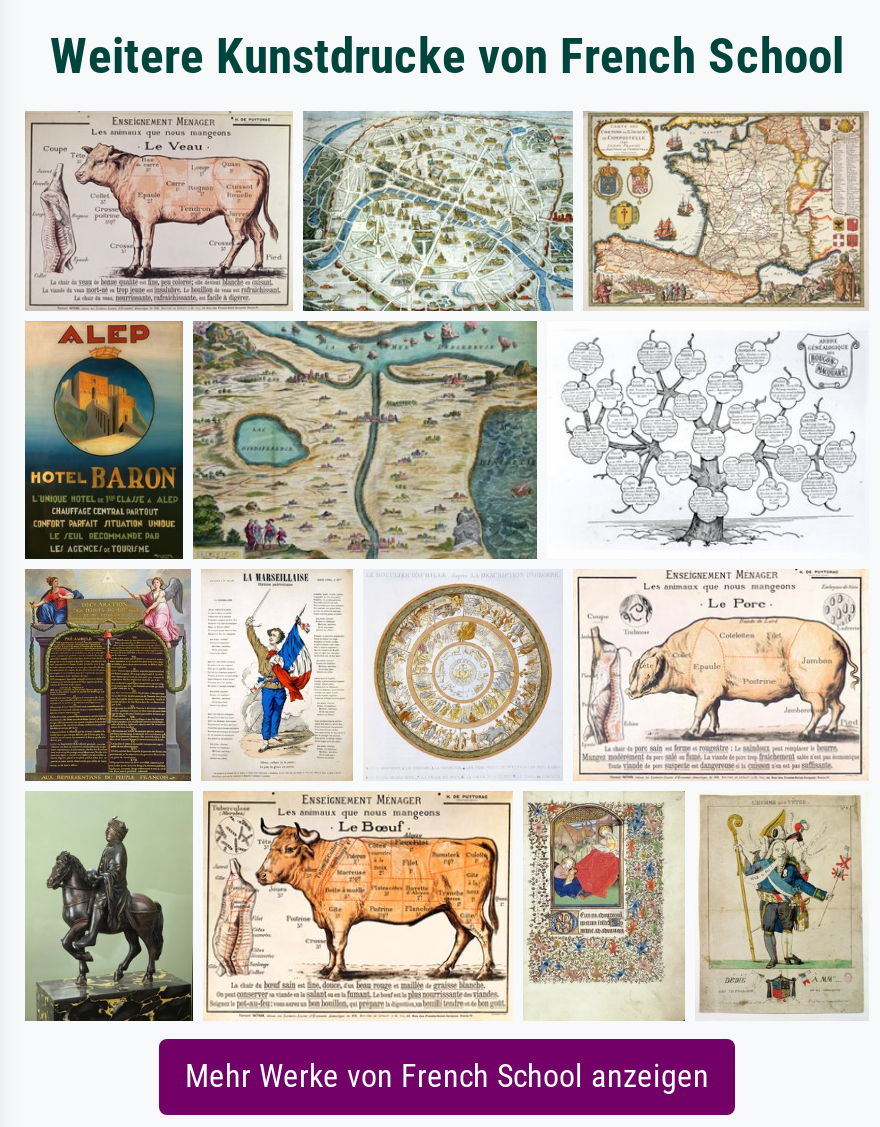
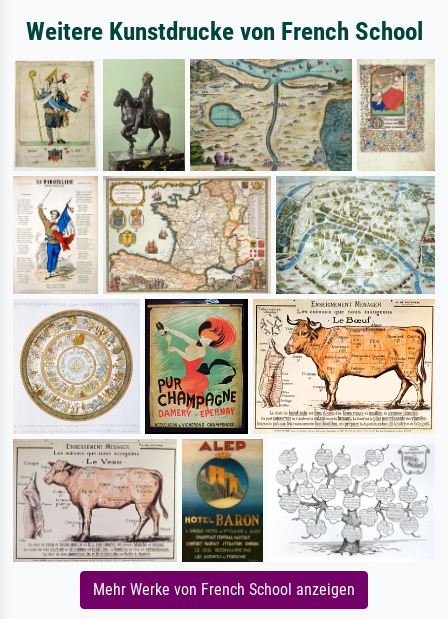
- [image]
+ [image]
